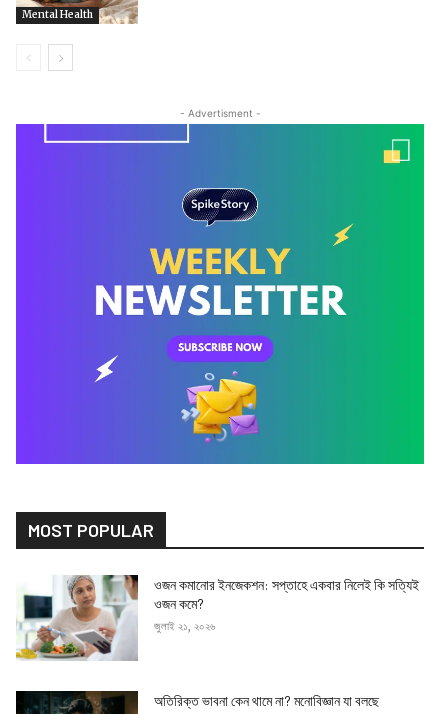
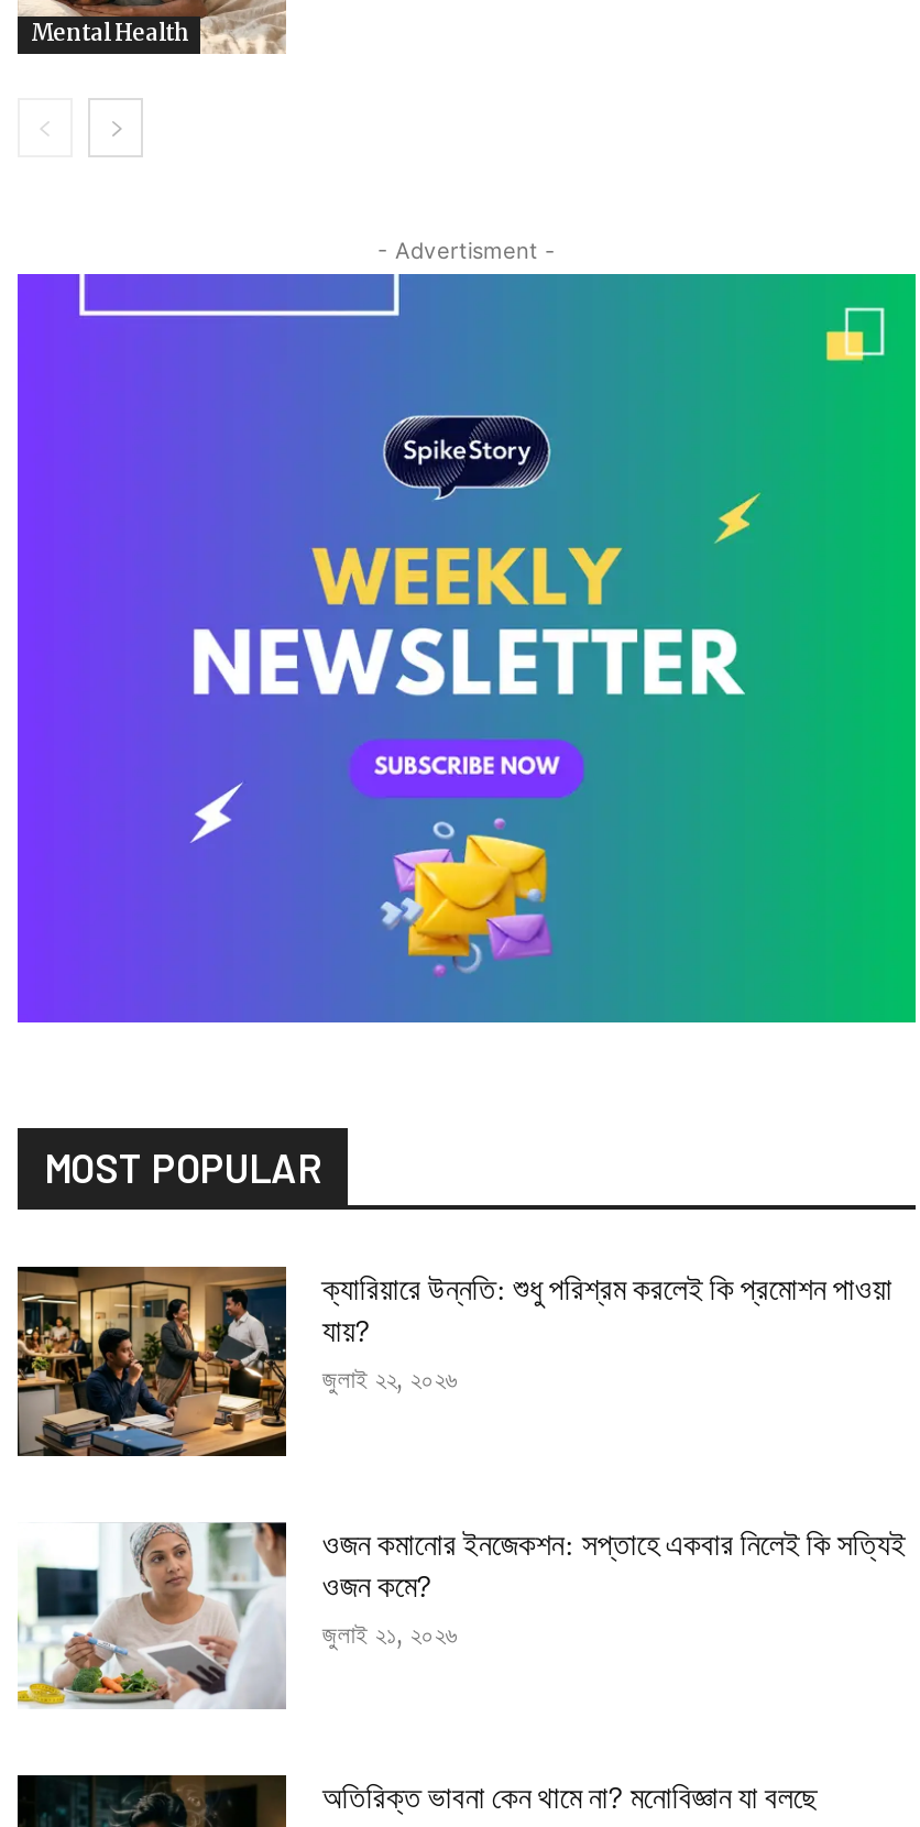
+ [image]
+ ক্যারিয়ারে উন্নতি: শুধু পরিশ্রম করলেই কি প্রমোশন পাওয়া
+ যায়?
+ জুলাই ২২, ২০২৬
